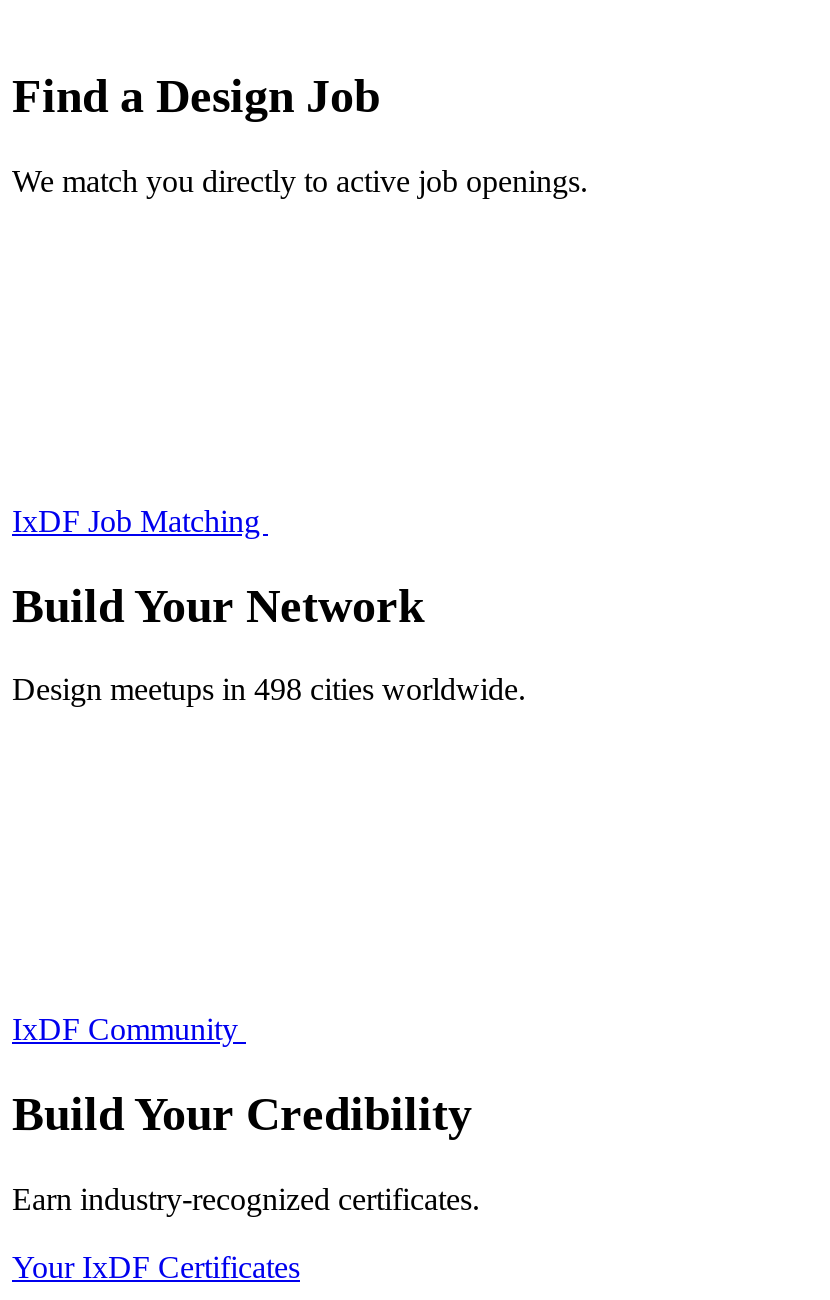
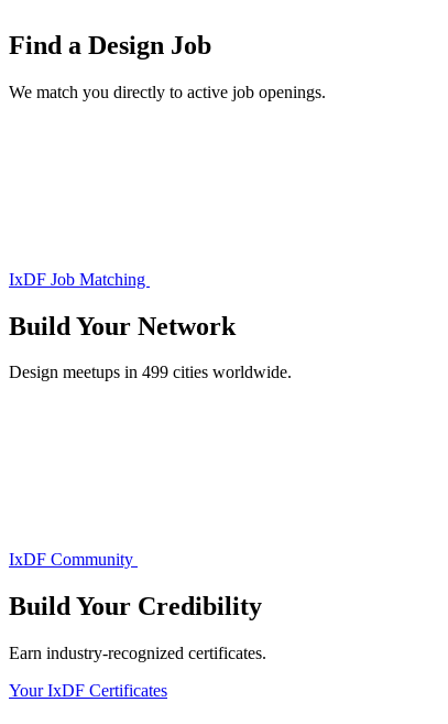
- Design meetups in 498 cities worldwide.
+ Design meetups in 499 cities worldwide.
